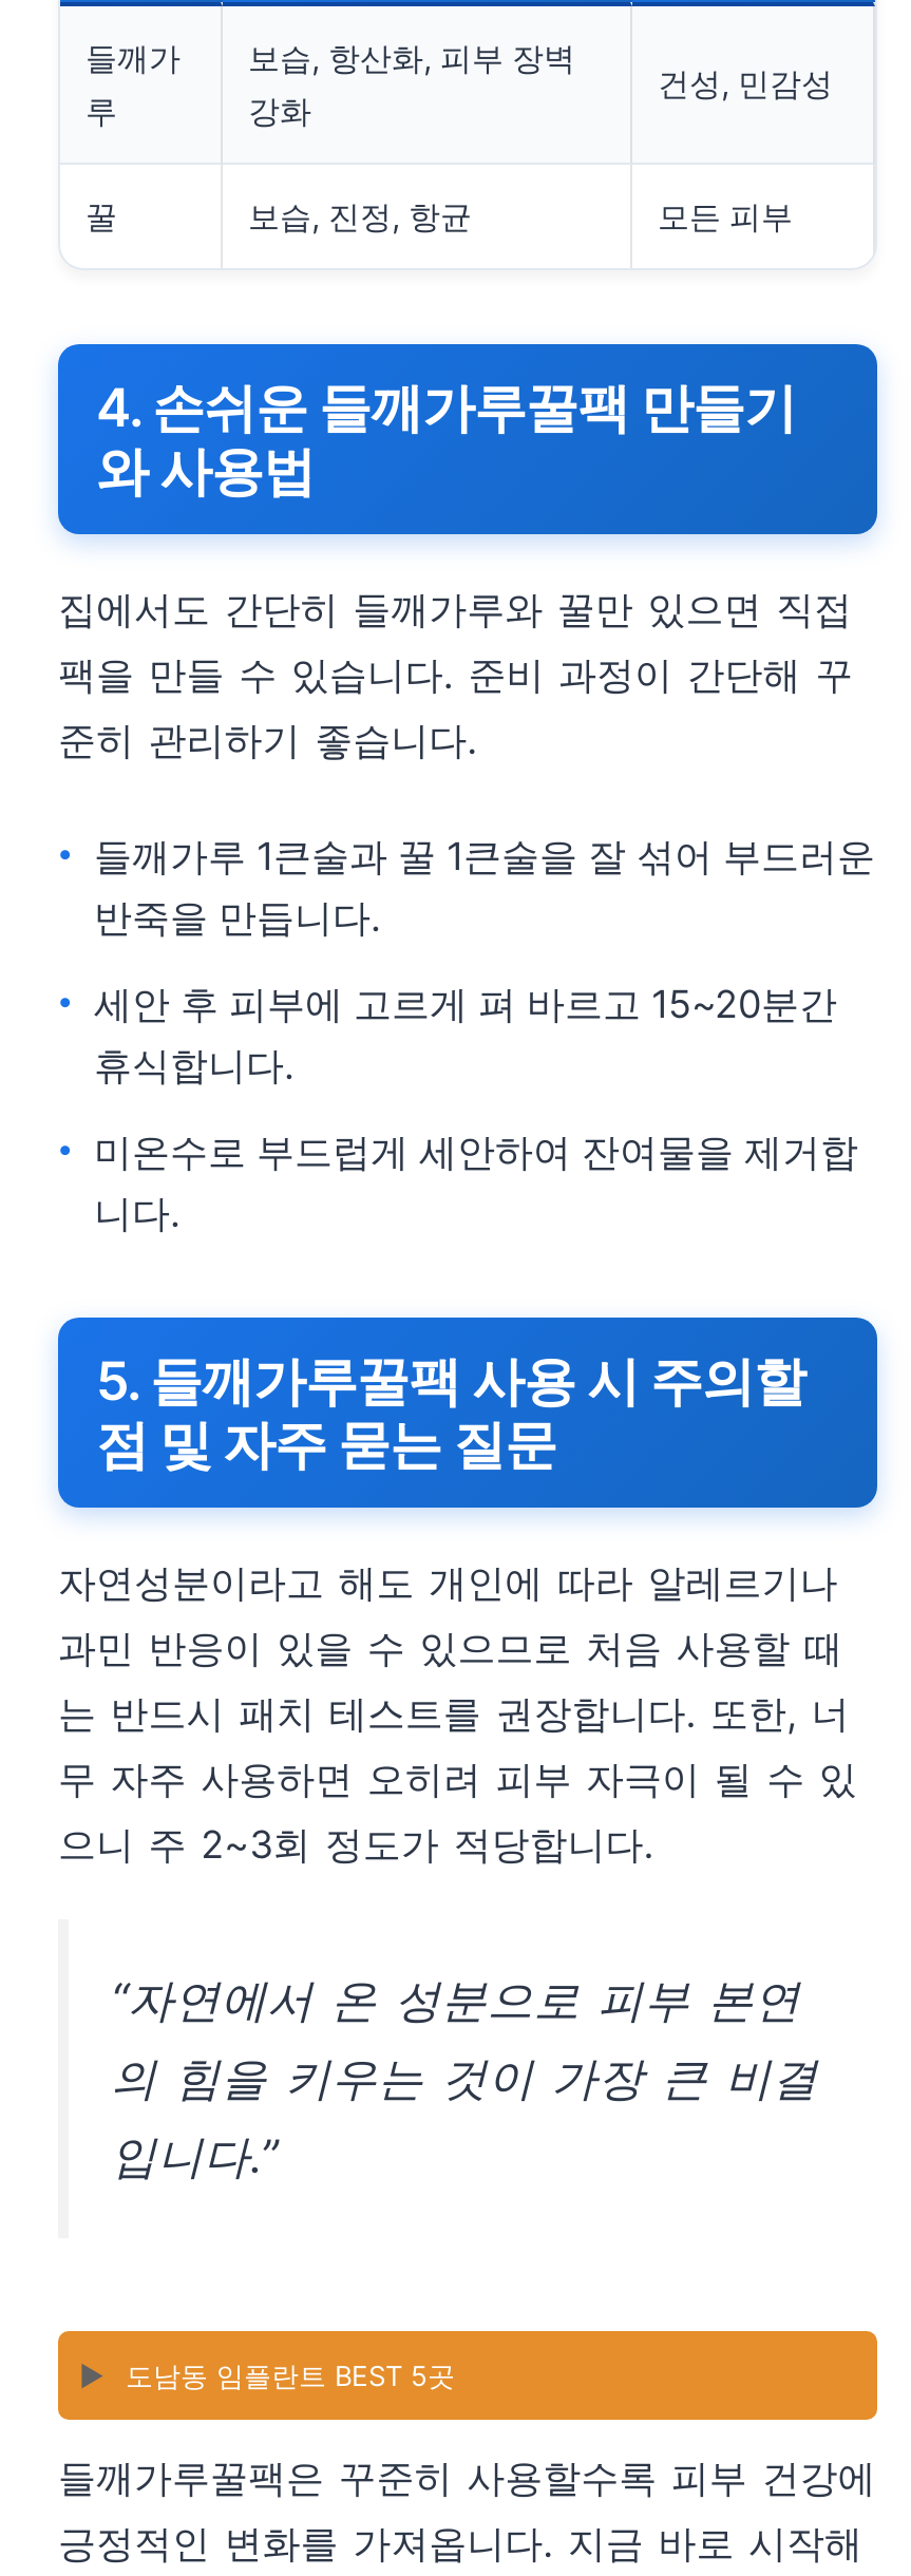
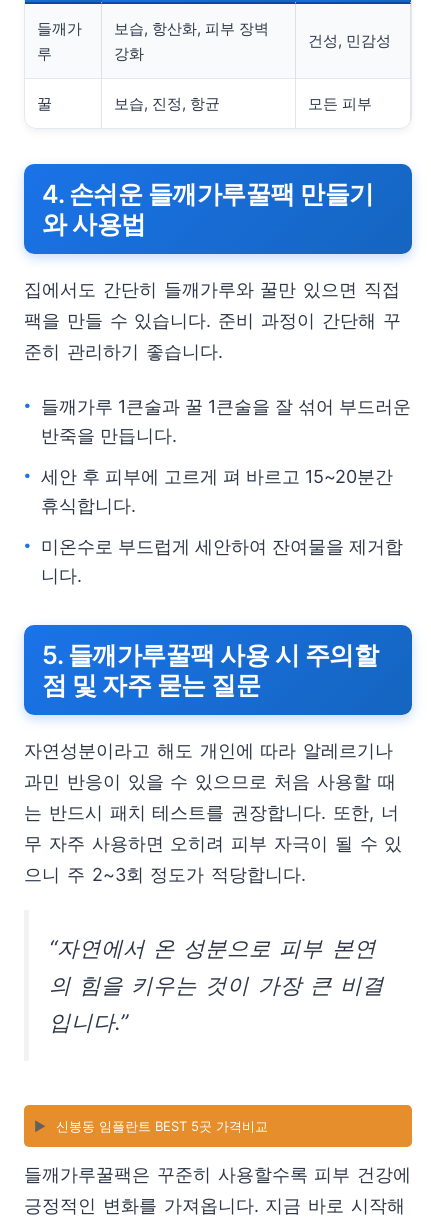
- 도남동 임플란트 BEST 5곳
+ 신봉동 임플란트 BEST 5곳 가격비교
